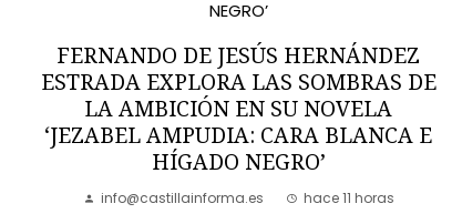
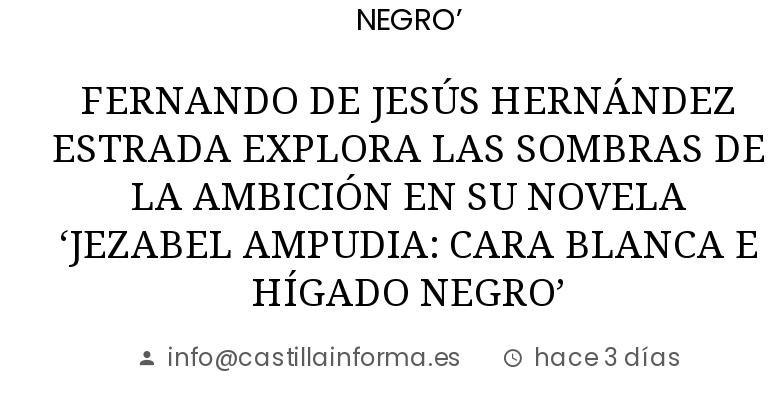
- hace 11 horas
+ hace 3 días
